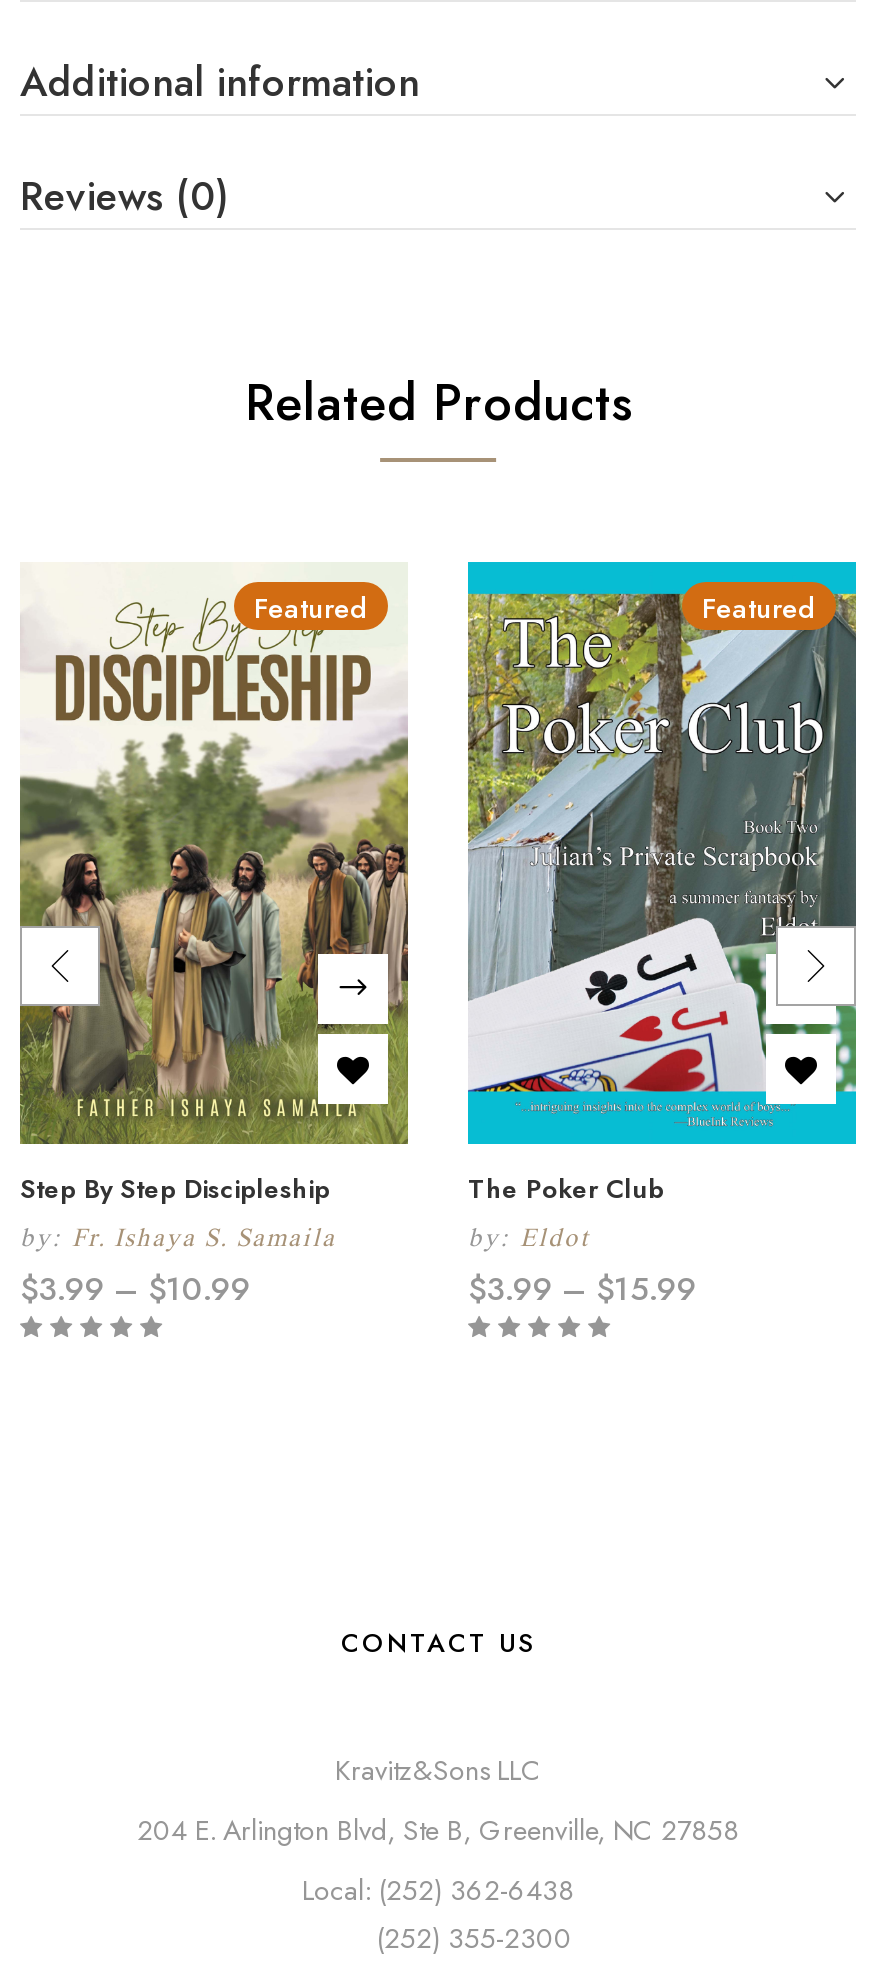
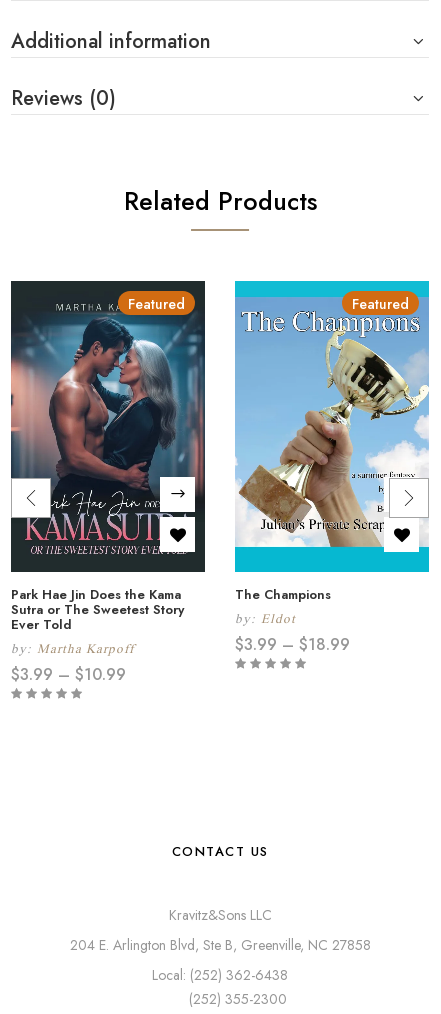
- [image]
- Step By Step Discipleship
- by: Fr. Ishaya S. Samaila
+ [image]
+ Park Hae Jin Does the Kama
+ Sutra or The Sweetest Story
+ Ever Told
+ by: Martha Karpoff

- [image]
- The Poker Club
+ [image]
+ The Champions

- $3.99 – $15.99
+ $3.99 – $18.99
